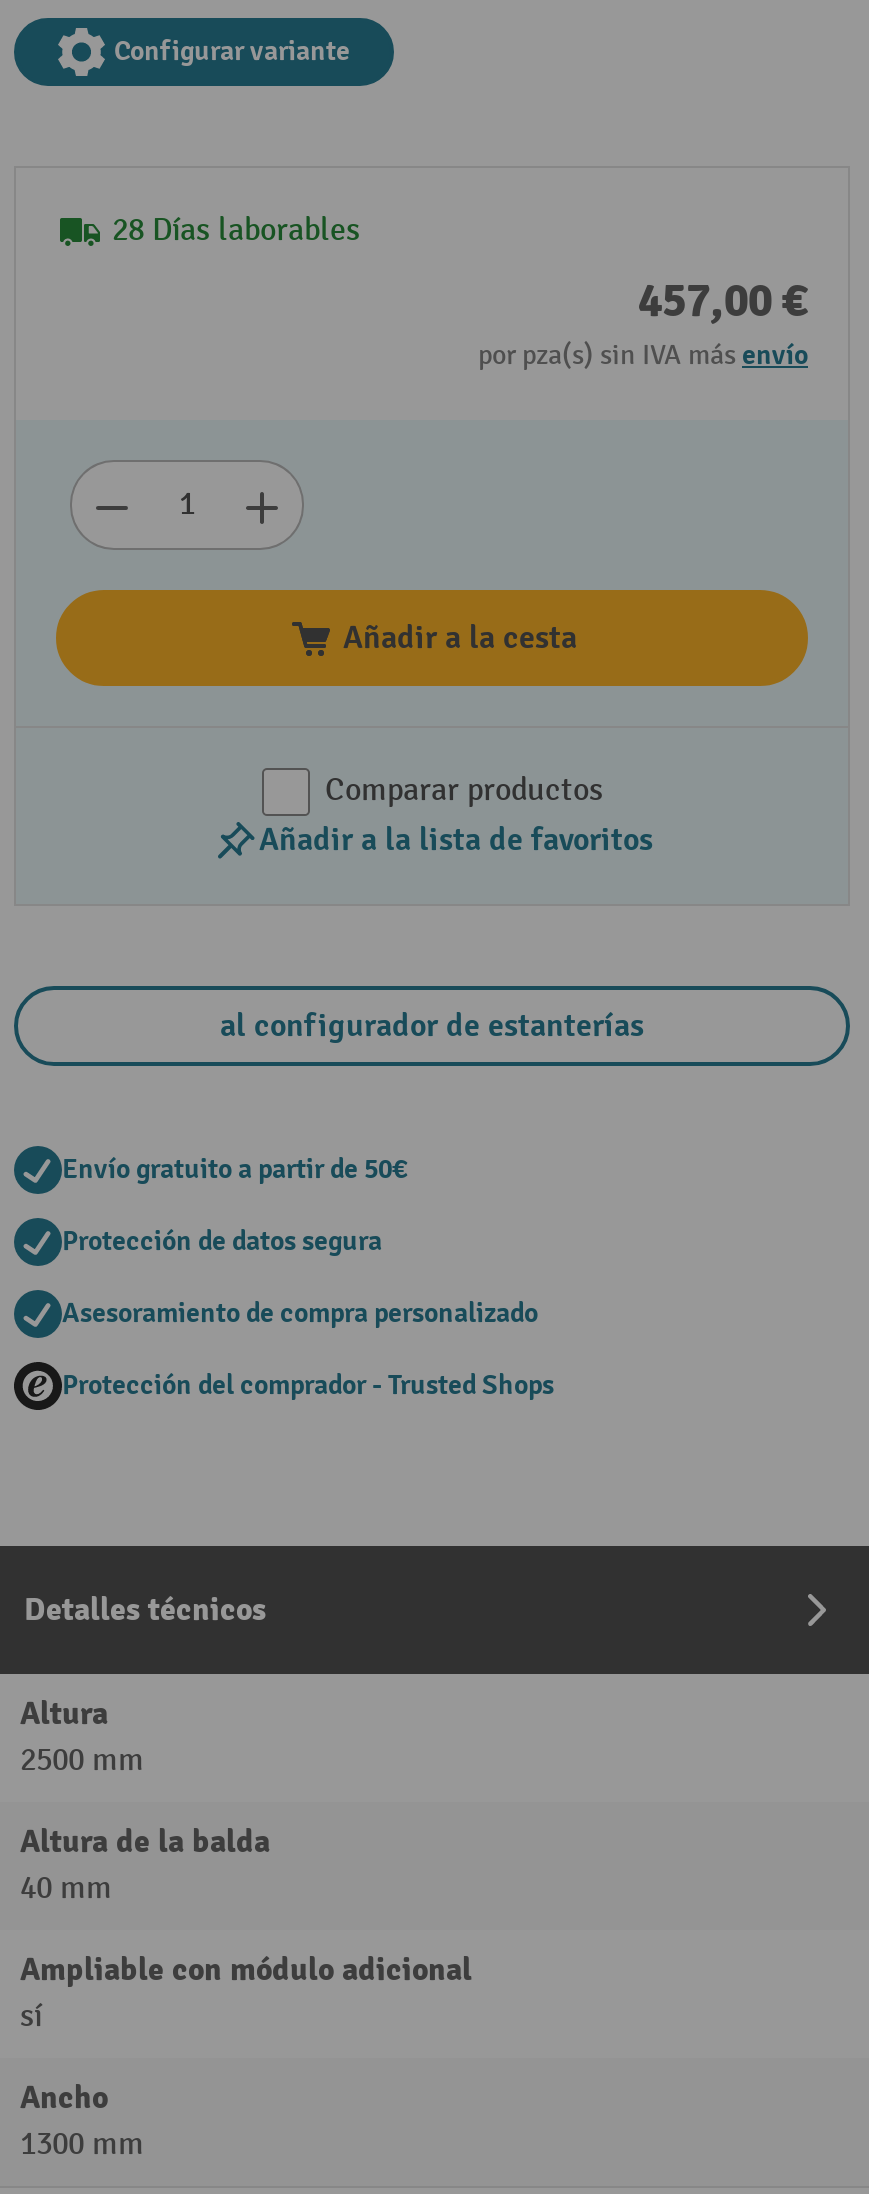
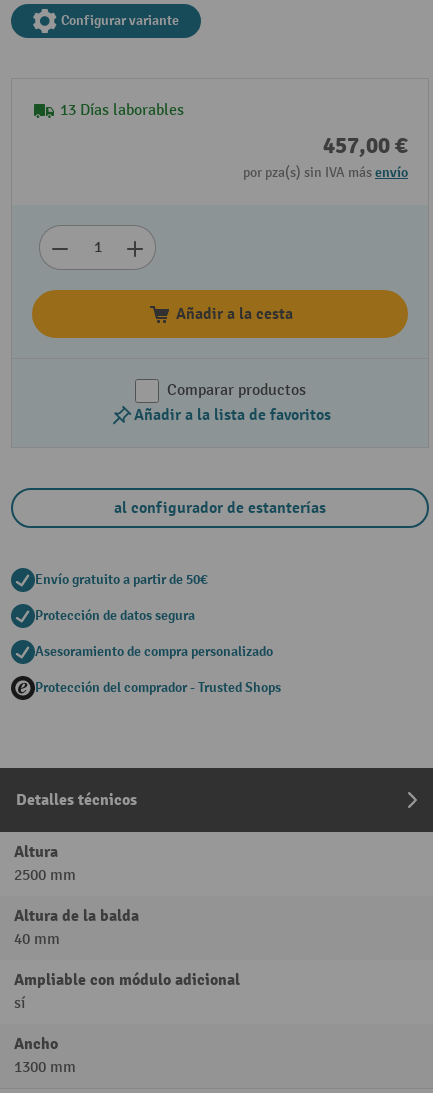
- 28 Días laborables
+ 13 Días laborables
